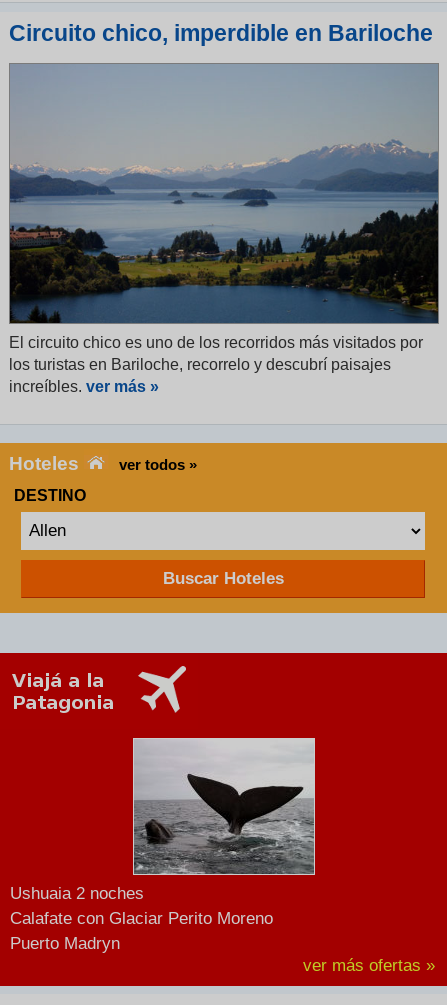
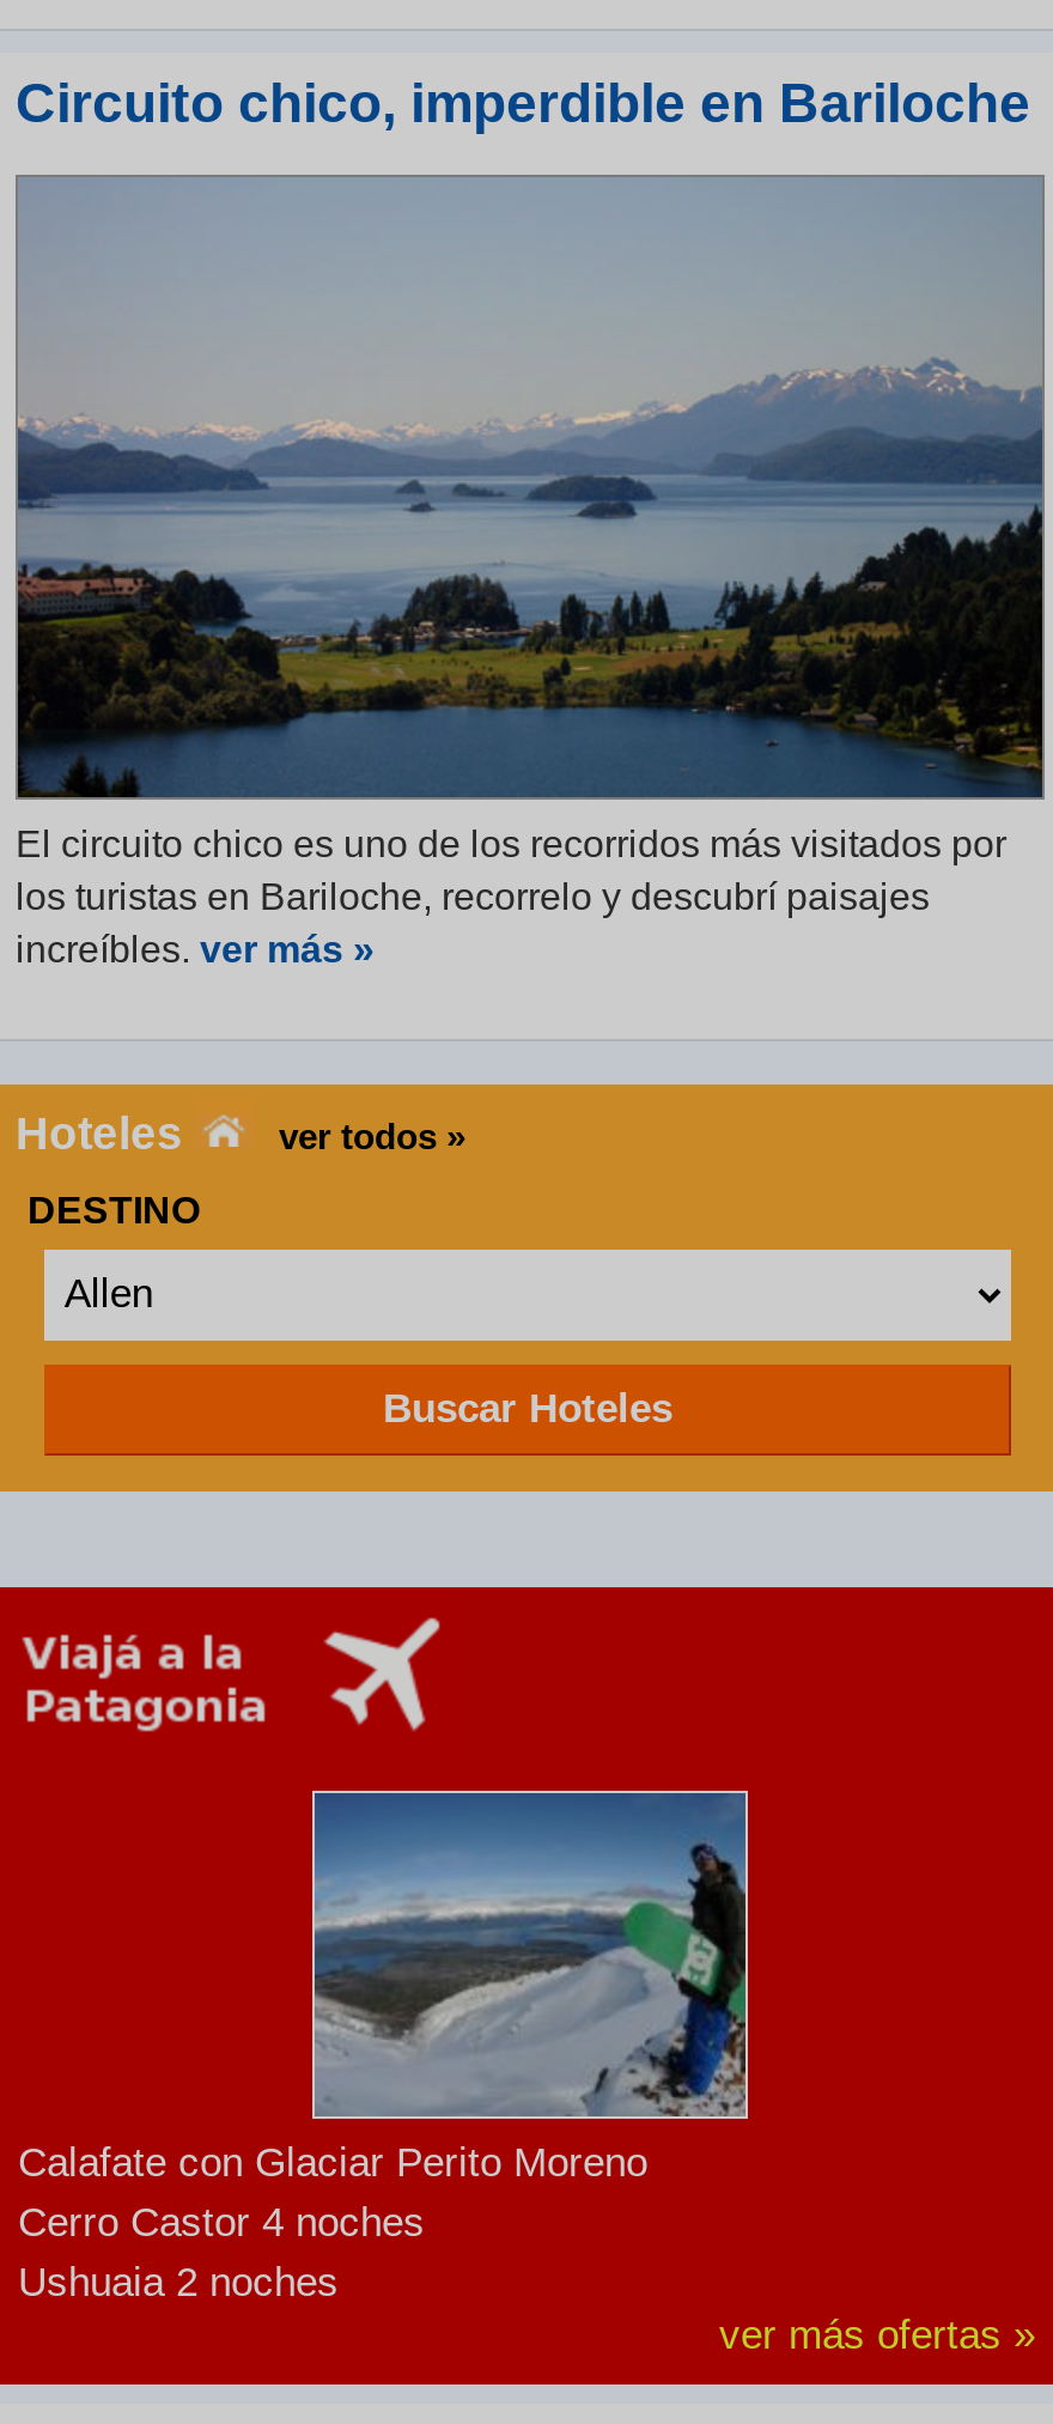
+ Cerro Castor 4 noches

- [image]
+ [image]

moved down: Ushuaia 2 noches

moved up: Calafate con Glaciar Perito Moreno

- Puerto Madryn
